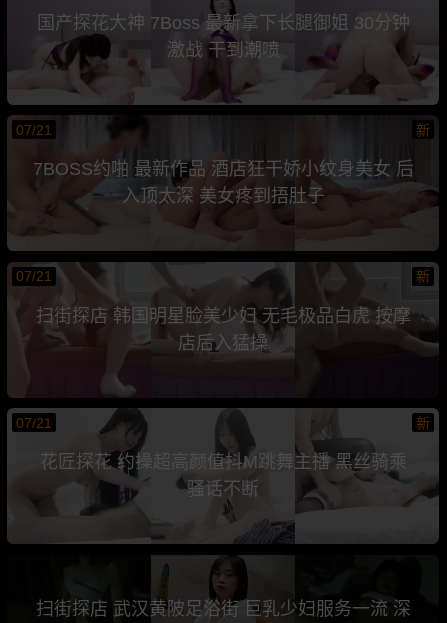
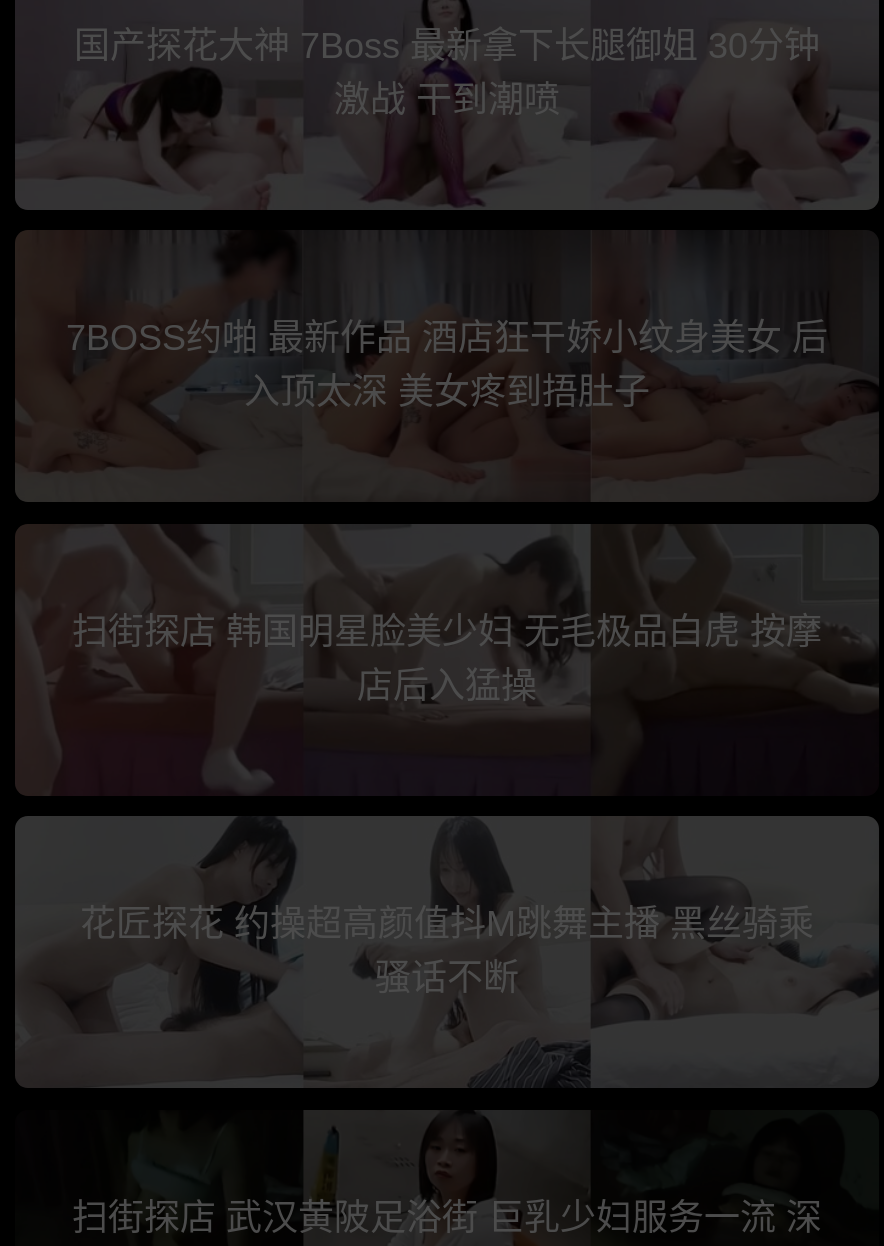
- 07/21
- 新

- 07/21
- 新

- 07/21
- 新
